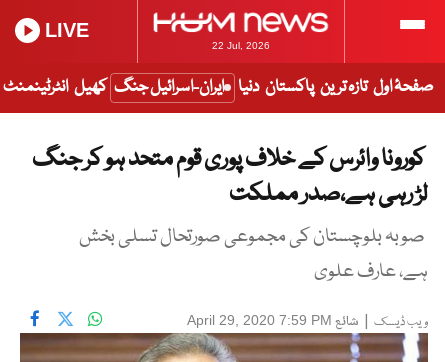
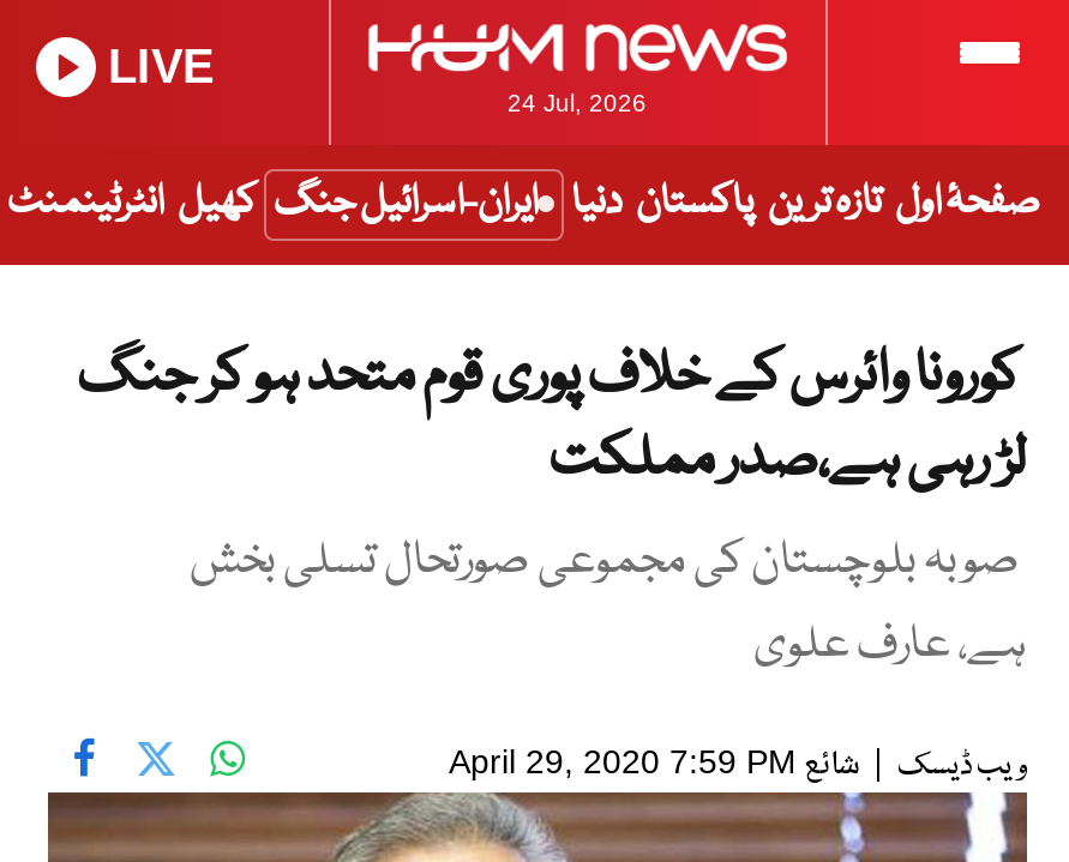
- 22 Jul, 2026
+ 24 Jul, 2026
